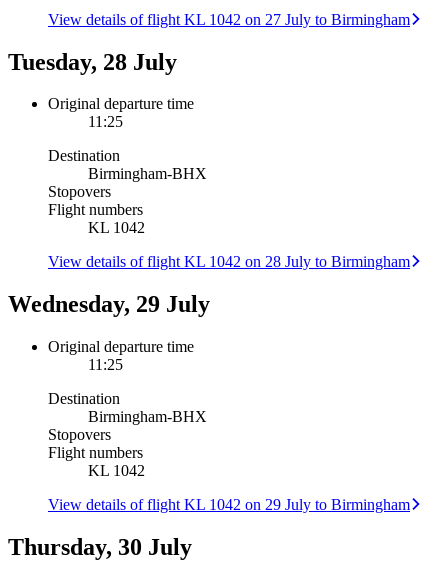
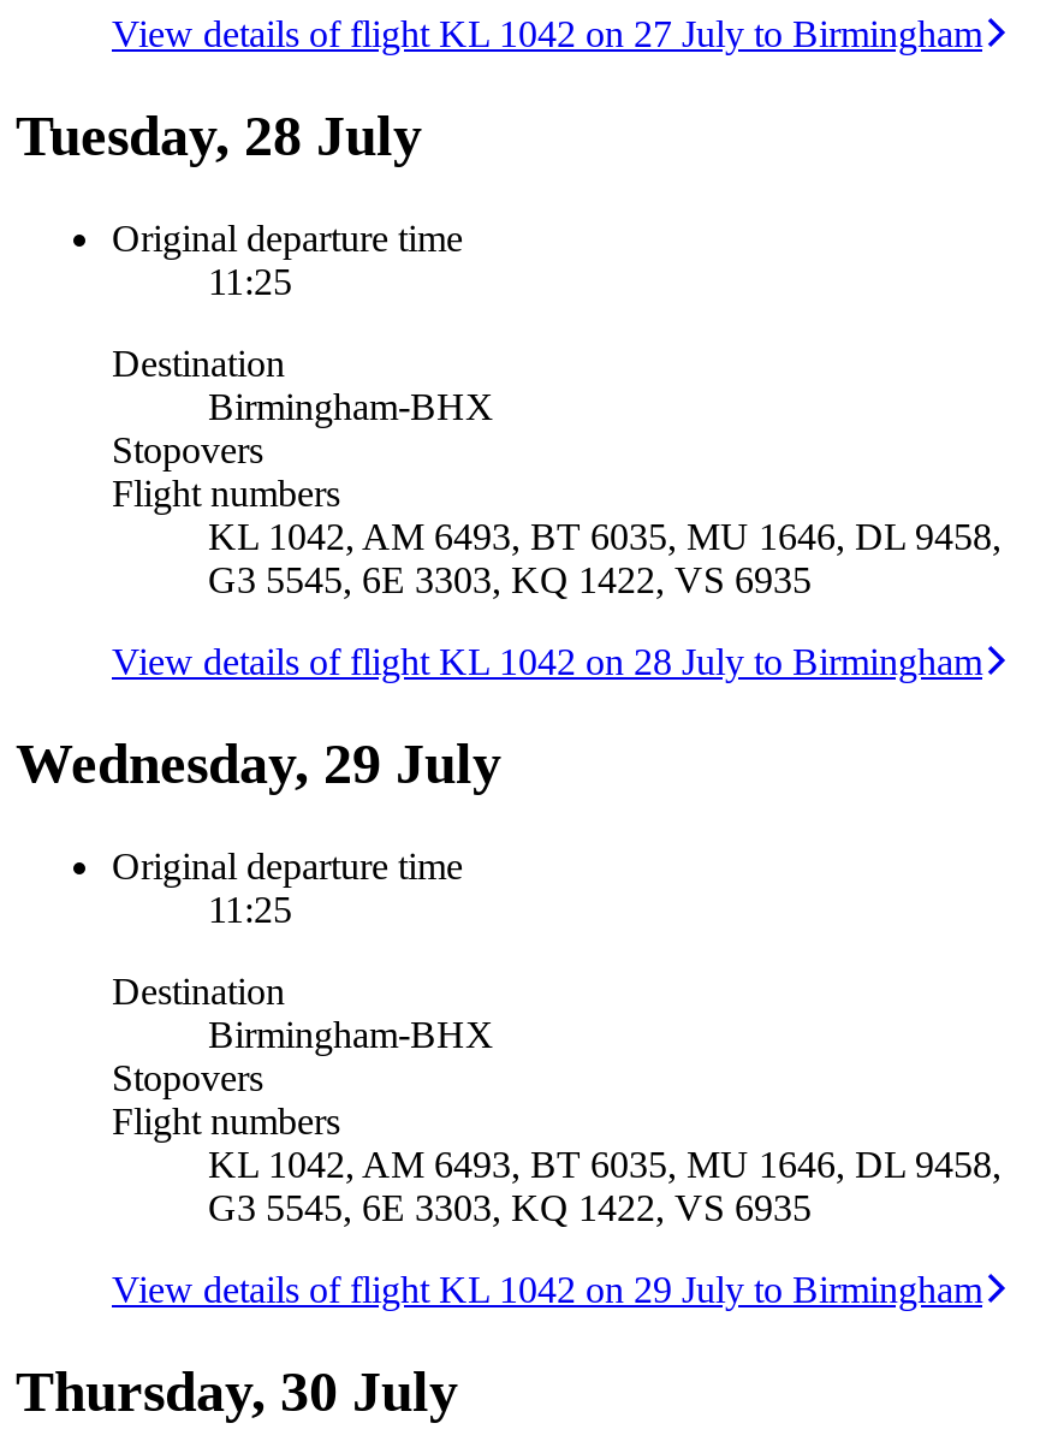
- KL 1042
+ KL 1042, AM 6493, BT 6035, MU 1646, DL 9458,
+ G3 5545, 6E 3303, KQ 1422, VS 6935

- KL 1042
+ KL 1042, AM 6493, BT 6035, MU 1646, DL 9458,
+ G3 5545, 6E 3303, KQ 1422, VS 6935
